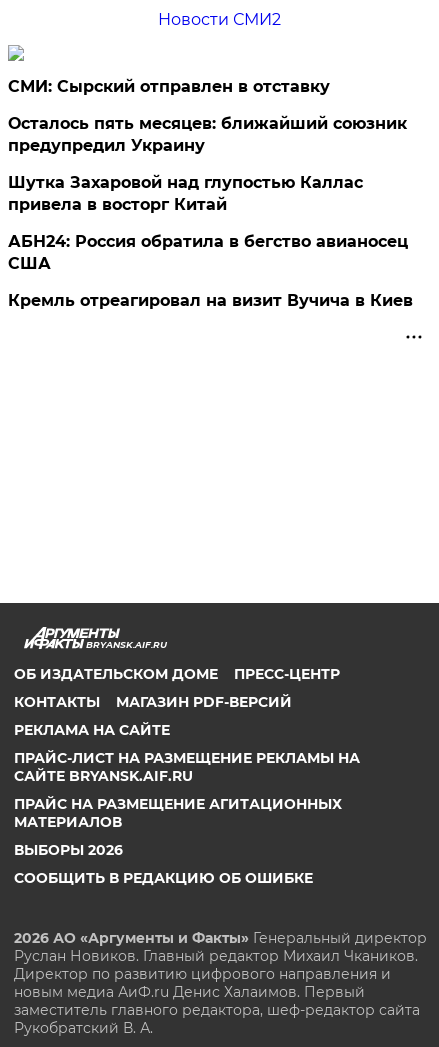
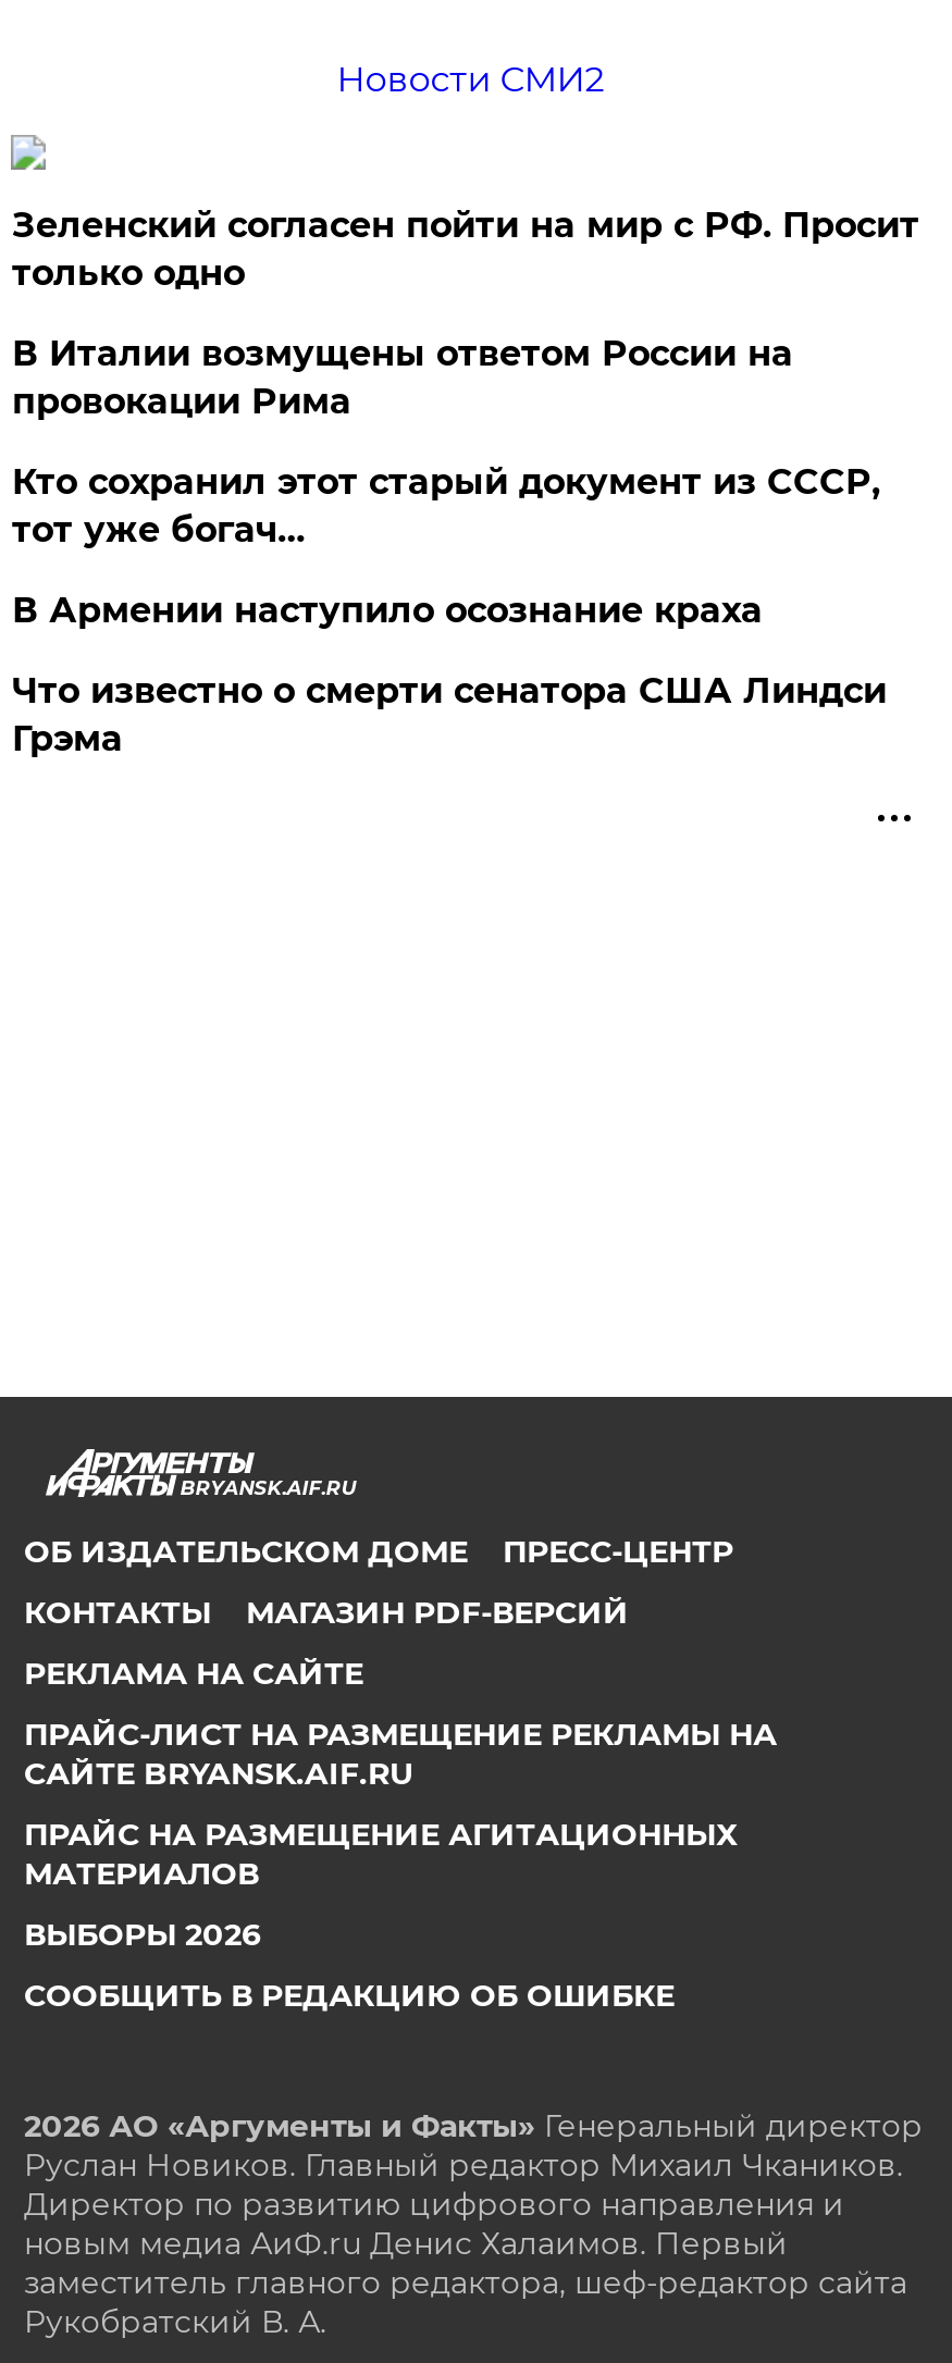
- СМИ: Сырский отправлен в отставку
+ Зеленский согласен пойти на мир с РФ. Просит
+ только одно

- Осталось пять месяцев: ближайший союзник
- предупредил Украину
+ В Италии возмущены ответом России на
+ провокации Рима

- Шутка Захаровой над глупостью Каллас
- привела в восторг Китай
+ Кто сохранил этот старый документ из СССР,
+ тот уже богач…

- АБН24: Россия обратила в бегство авианосец
- США
+ В Армении наступило осознание краха

- Кремль отреагировал на визит Вучича в Киев
+ Что известно о смерти сенатора США Линдси
+ Грэма
